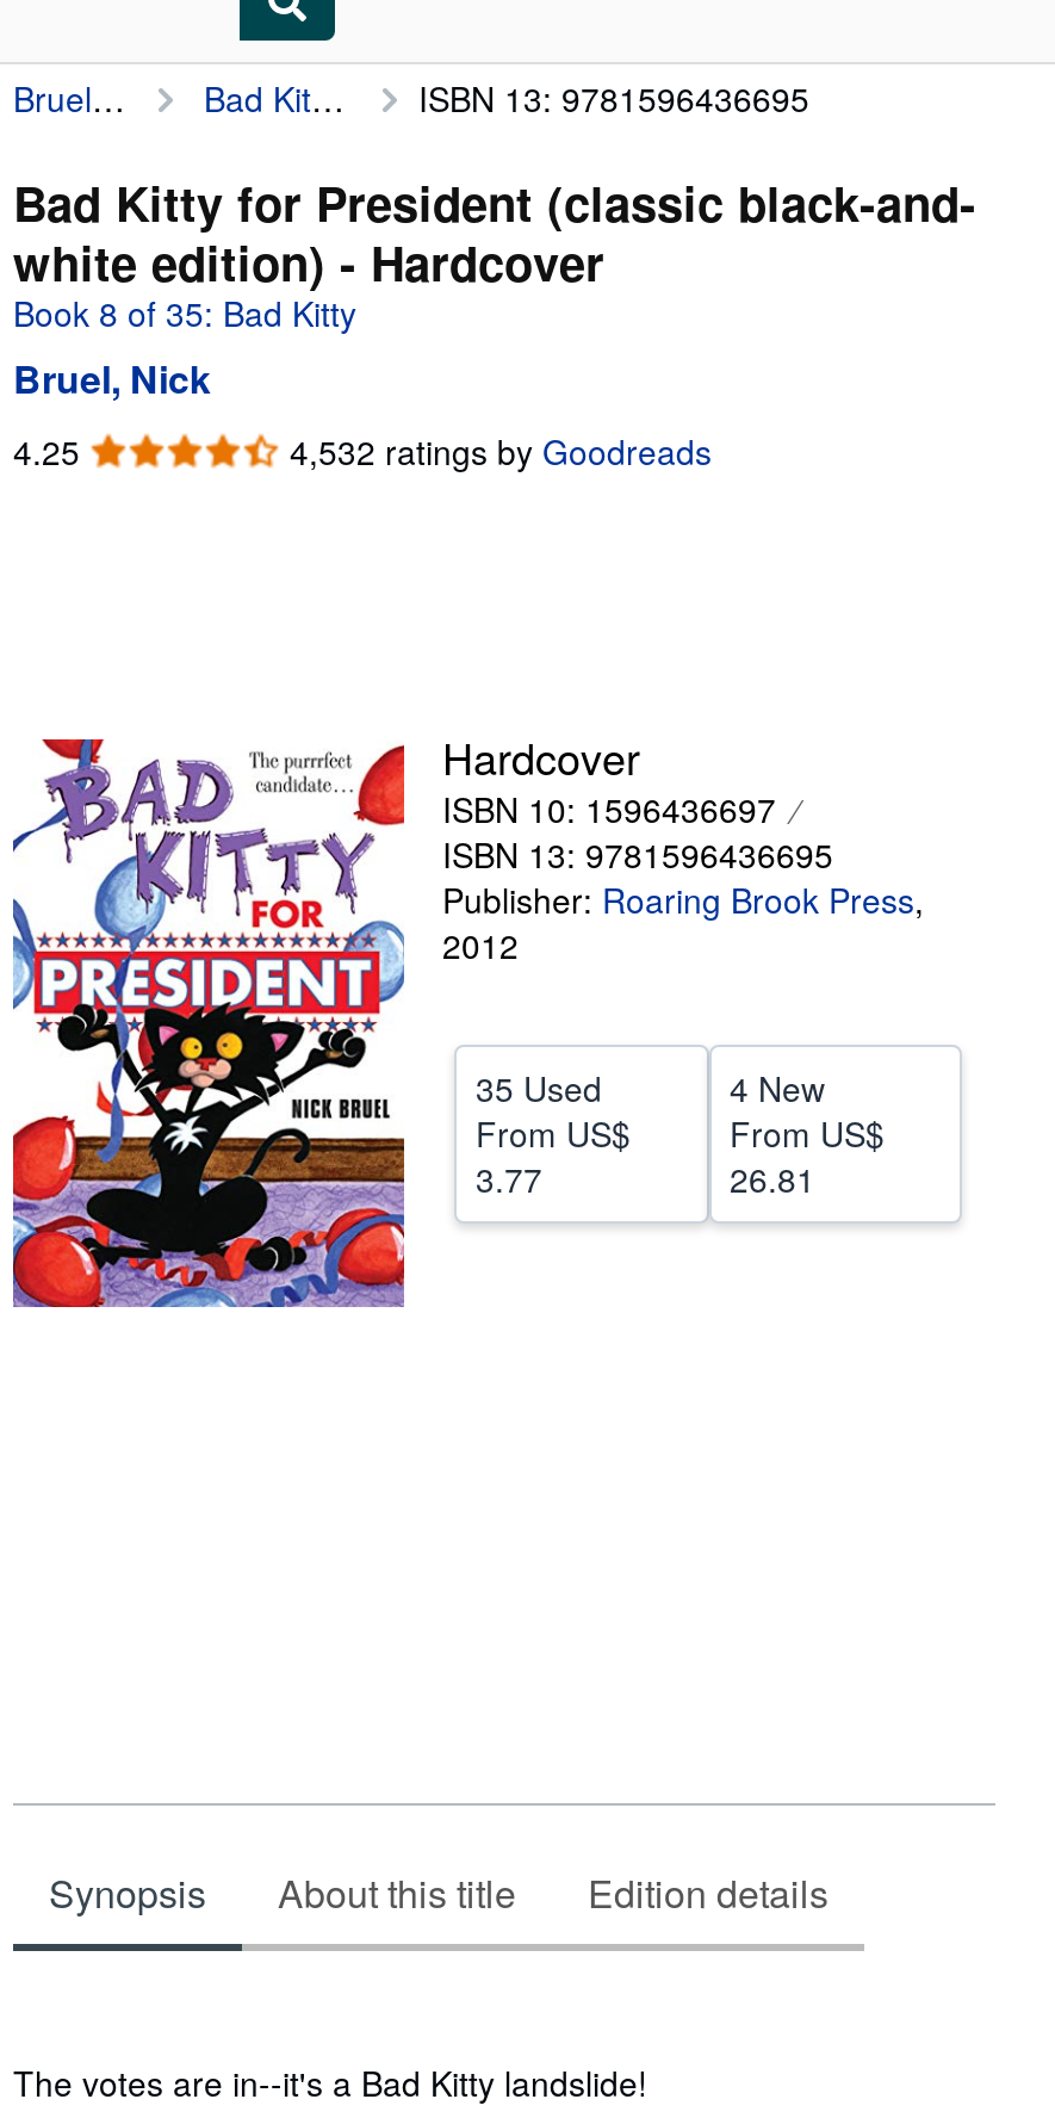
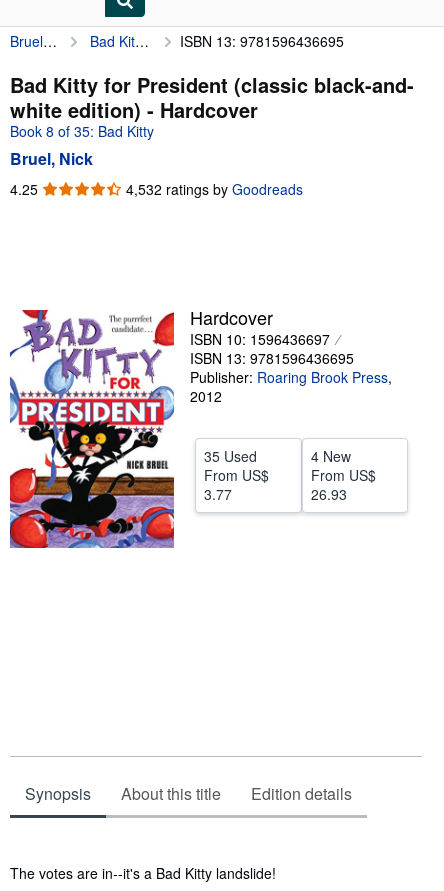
- 26.81
+ 26.93
